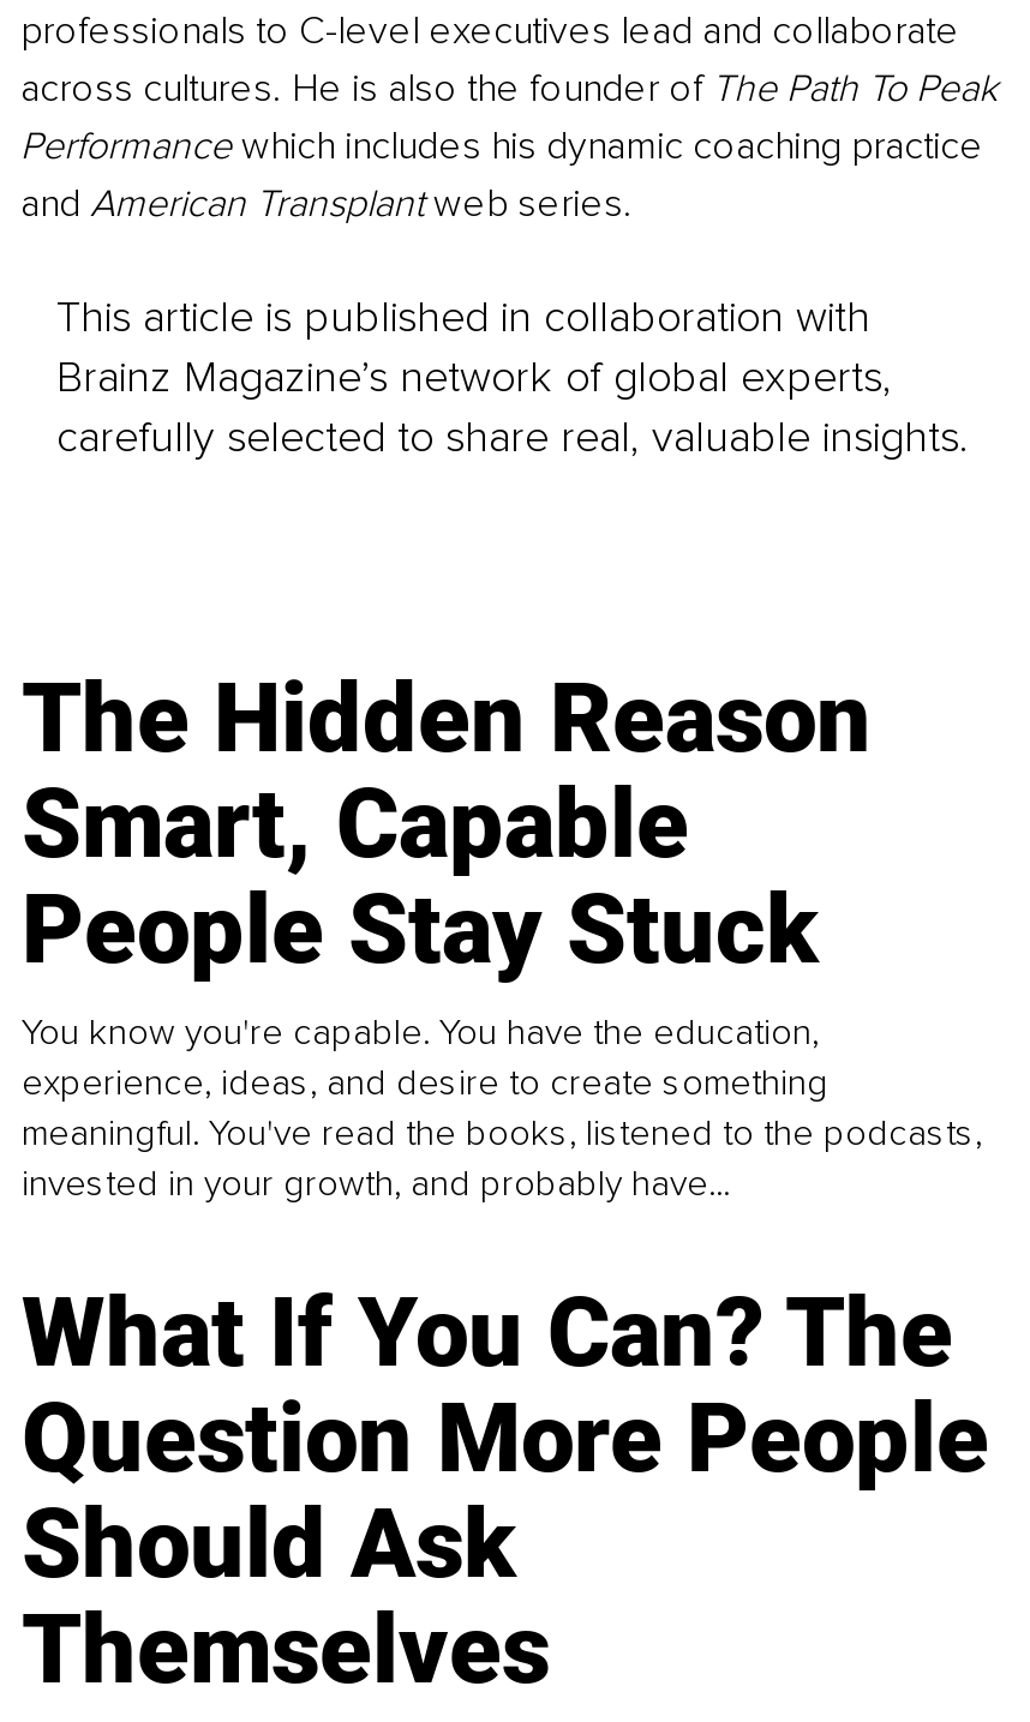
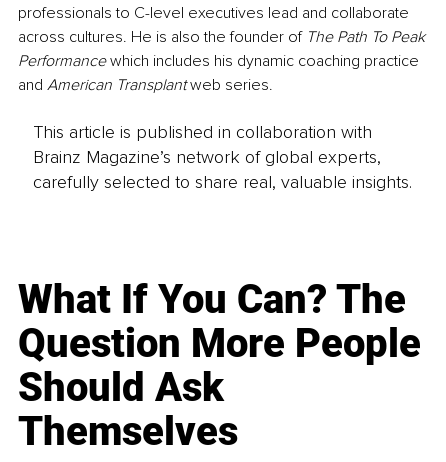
- The Hidden Reason
- Smart, Capable
- People Stay Stuck
- You know you're capable. You have the education,
- experience, ideas, and desire to create something
- meaningful. You've read the books, listened to the podcasts,
- invested in your growth, and probably have...
